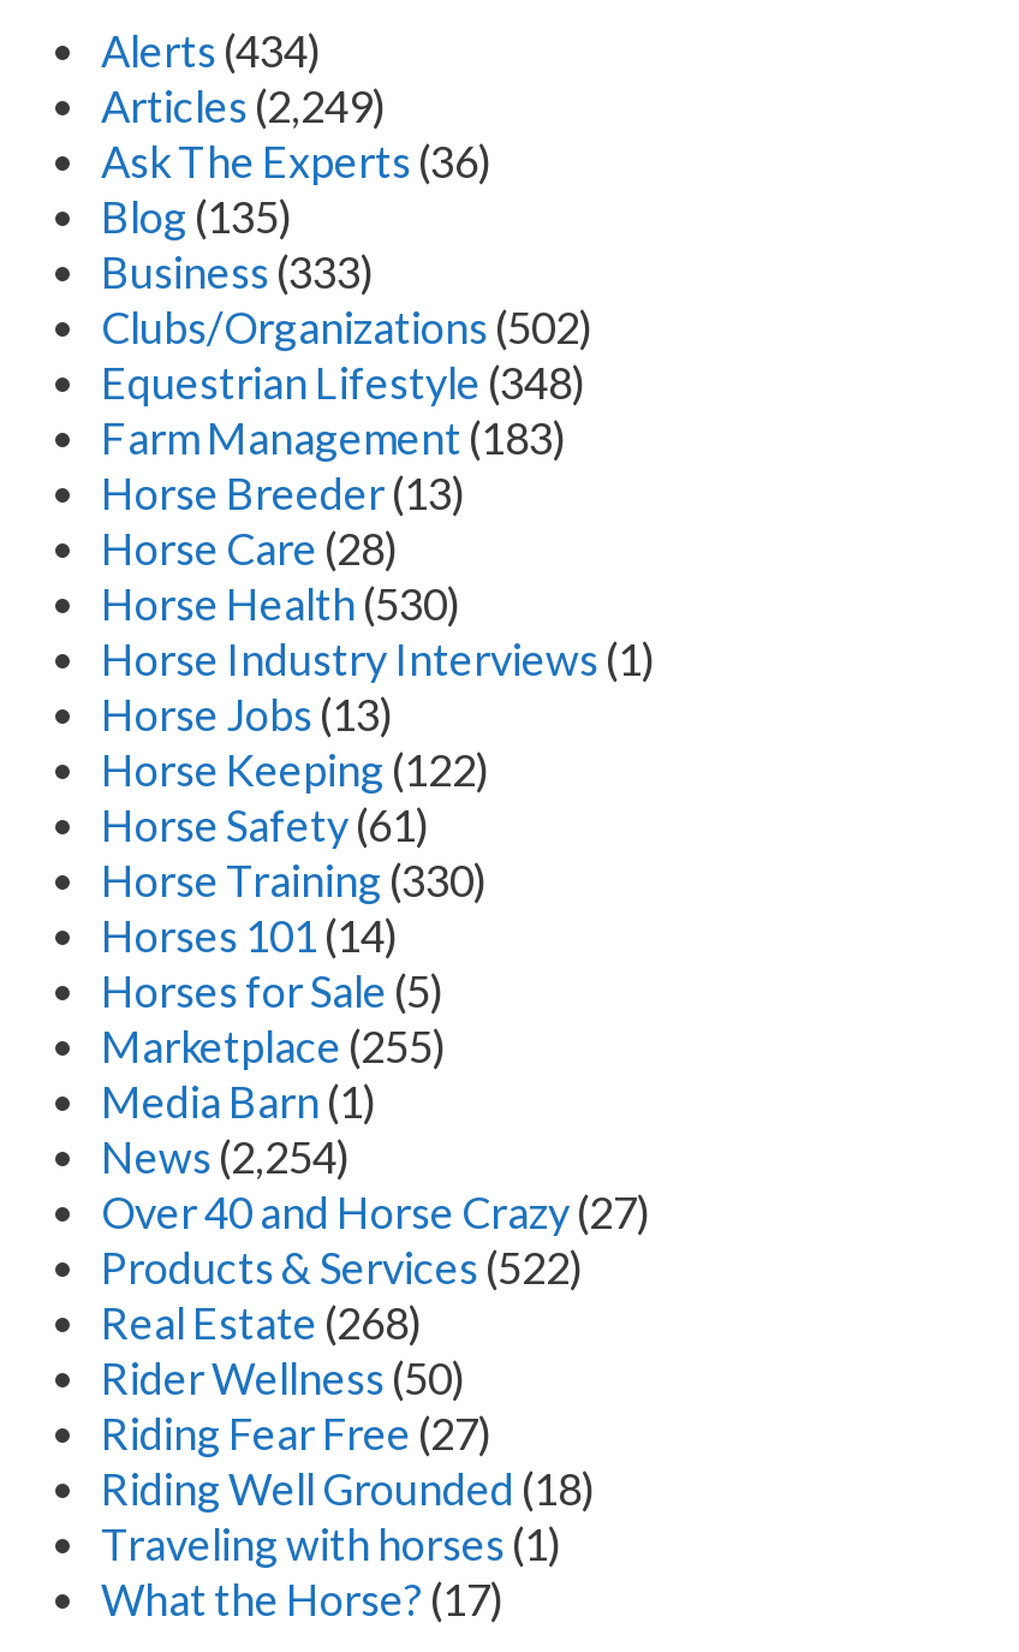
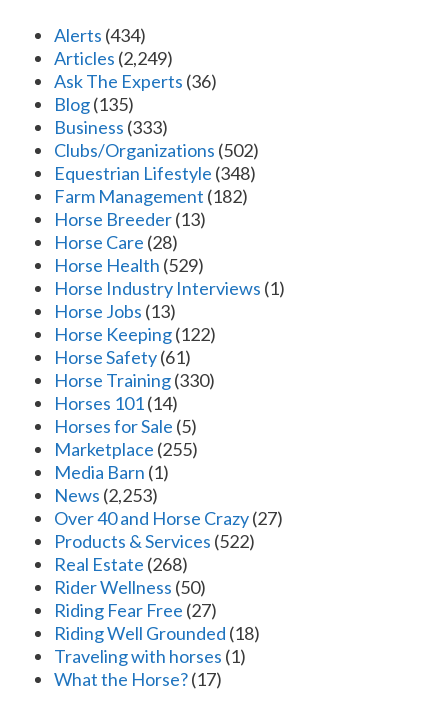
- Farm Management (183)
+ Farm Management (182)

- Horse Health (530)
+ Horse Health (529)

- News (2,254)
+ News (2,253)
